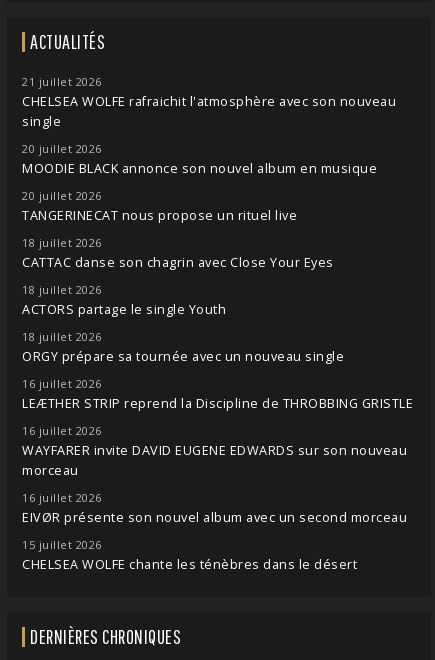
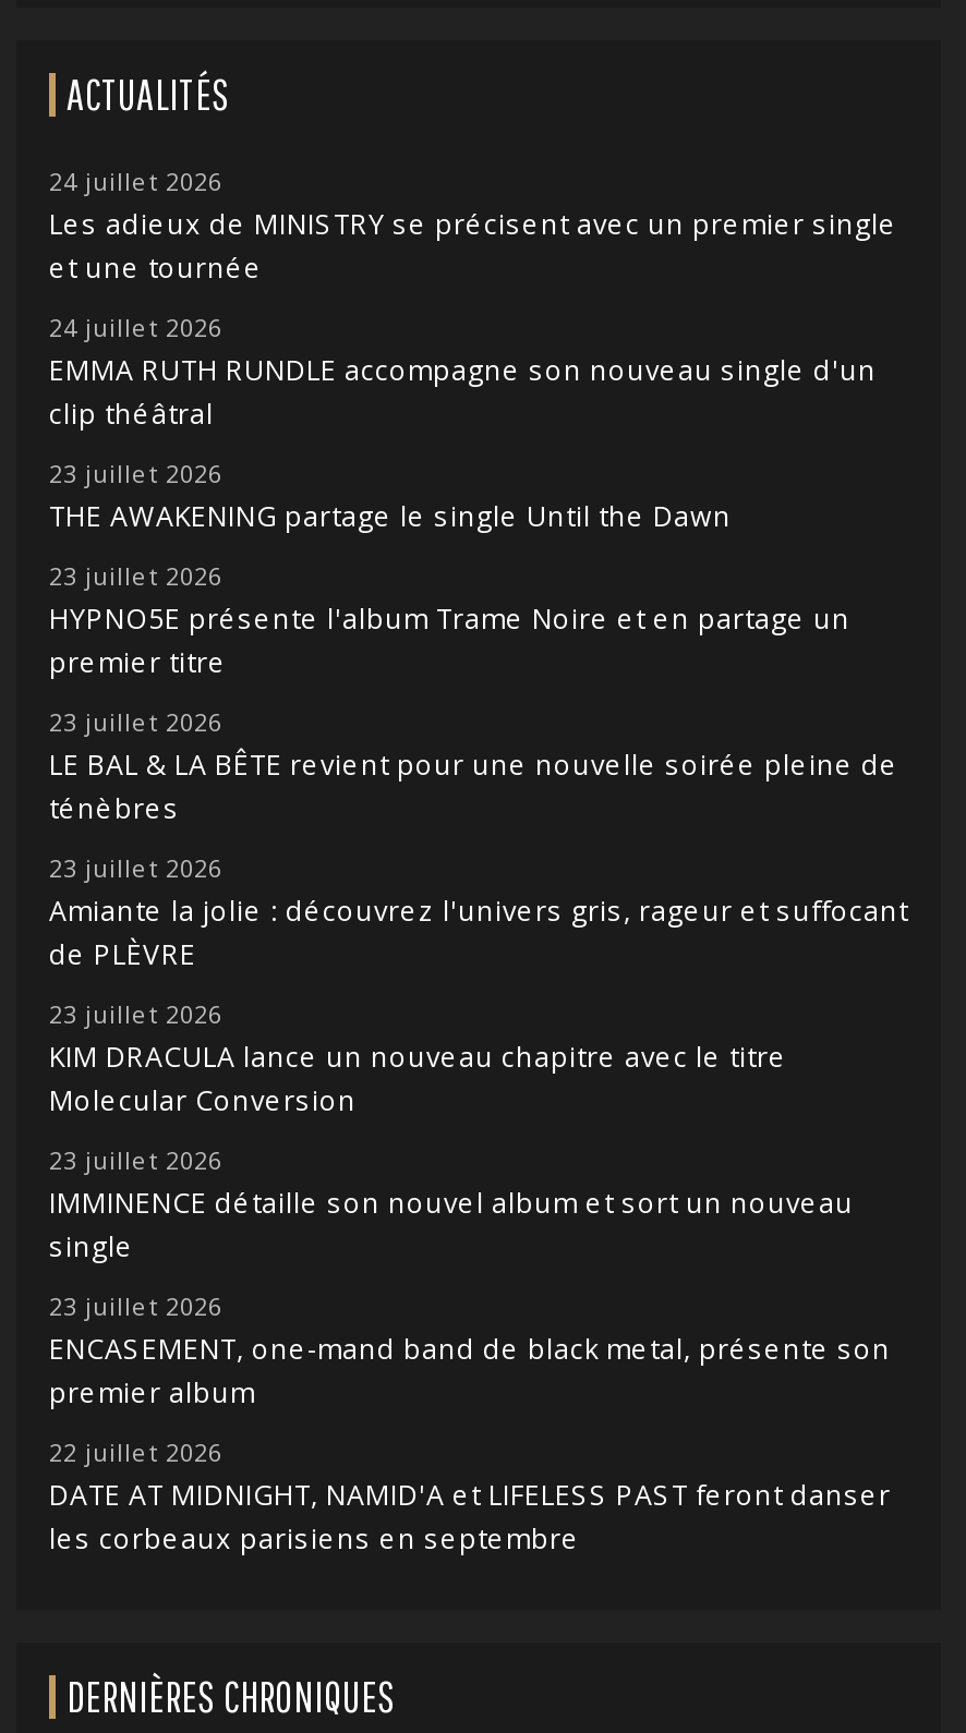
- 21 juillet 2026
- CHELSEA WOLFE rafraichit l'atmosphère avec son nouveau
+ 24 juillet 2026
+ Les adieux de MINISTRY se précisent avec un premier single
+ et une tournée
+ 24 juillet 2026
+ EMMA RUTH RUNDLE accompagne son nouveau single d'un
+ clip théâtral
+ 23 juillet 2026
+ THE AWAKENING partage le single Until the Dawn
+ 23 juillet 2026
+ HYPNO5E présente l'album Trame Noire et en partage un
+ premier titre
+ 23 juillet 2026
+ LE BAL & LA BÊTE revient pour une nouvelle soirée pleine de
+ ténèbres
+ 23 juillet 2026
+ Amiante la jolie : découvrez l'univers gris, rageur et suffocant
+ de PLÈVRE
+ 23 juillet 2026
+ KIM DRACULA lance un nouveau chapitre avec le titre
+ Molecular Conversion
+ 23 juillet 2026
+ IMMINENCE détaille son nouvel album et sort un nouveau

moved down: single

- 20 juillet 2026
- MOODIE BLACK annonce son nouvel album en musique
- 20 juillet 2026
- TANGERINECAT nous propose un rituel live
- 18 juillet 2026
- CATTAC danse son chagrin avec Close Your Eyes
- 18 juillet 2026
- ACTORS partage le single Youth
- 18 juillet 2026
- ORGY prépare sa tournée avec un nouveau single
- 16 juillet 2026
- LEÆTHER STRIP reprend la Discipline de THROBBING GRISTLE
- 16 juillet 2026
- WAYFARER invite DAVID EUGENE EDWARDS sur son nouveau
- morceau
- 16 juillet 2026
- EIVØR présente son nouvel album avec un second morceau
- 15 juillet 2026
- CHELSEA WOLFE chante les ténèbres dans le désert
+ 23 juillet 2026
+ ENCASEMENT, one-mand band de black metal, présente son
+ premier album
+ 22 juillet 2026
+ DATE AT MIDNIGHT, NAMID'A et LIFELESS PAST feront danser
+ les corbeaux parisiens en septembre
